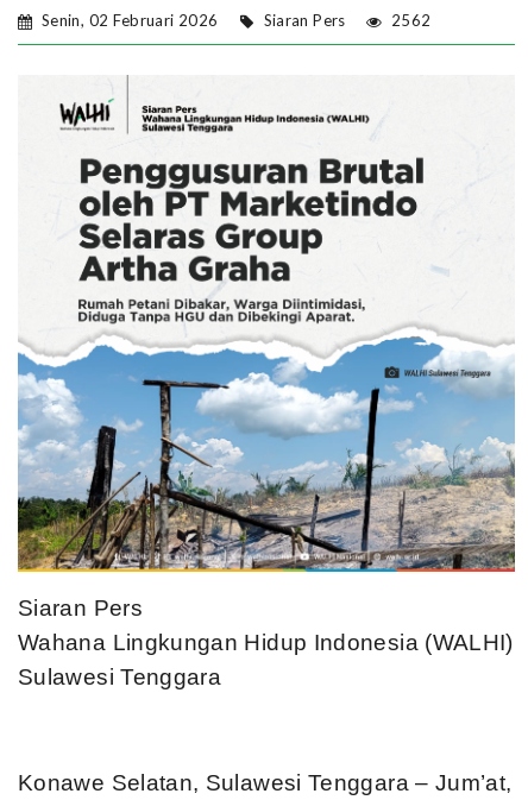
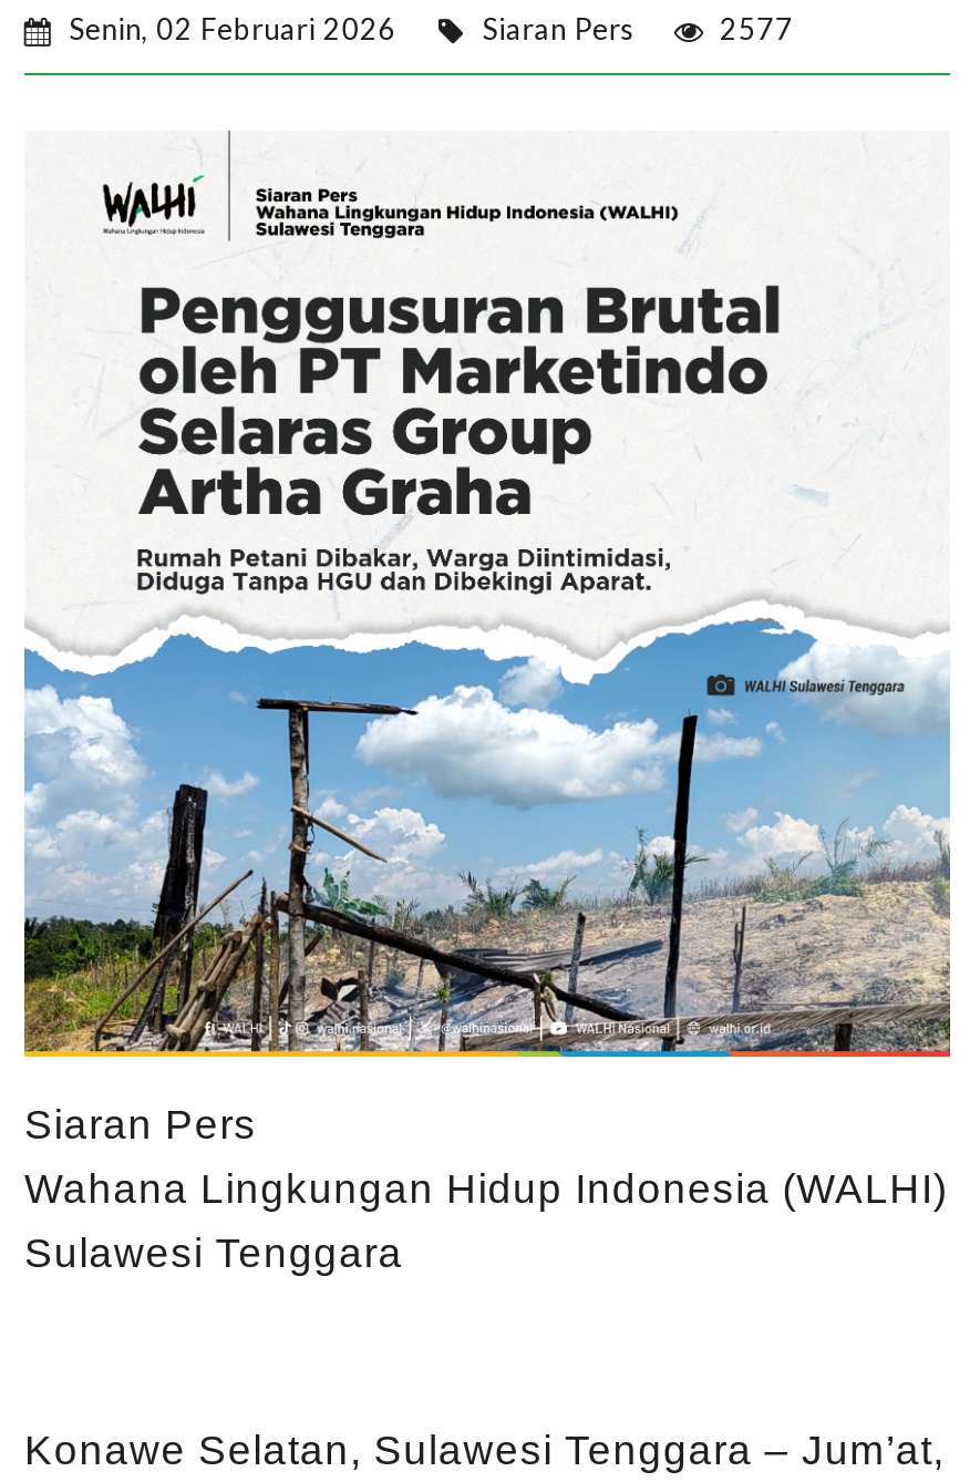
- 2562
+ 2577
